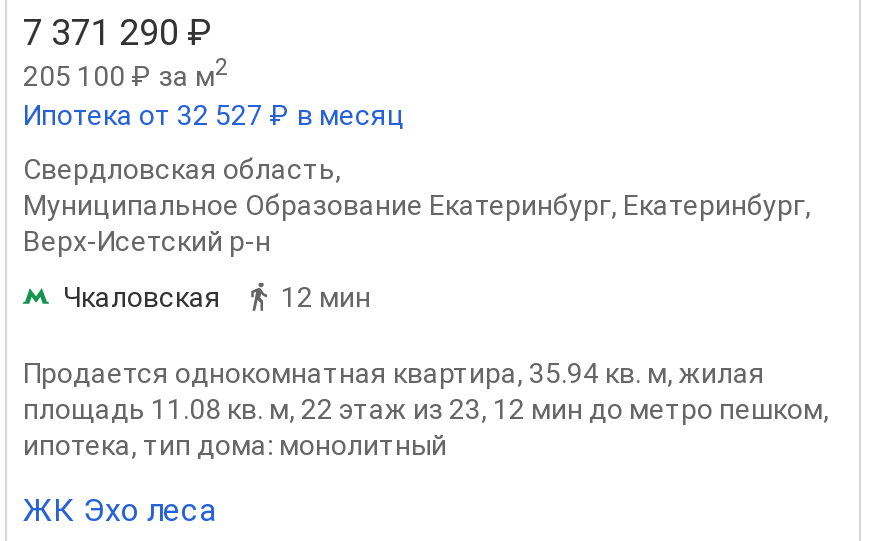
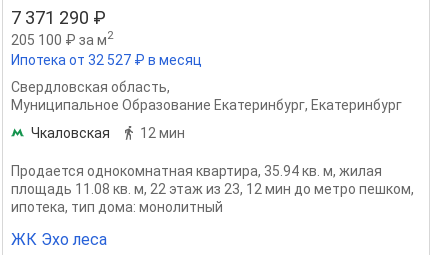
- Муниципальное Образование Екатеринбург, Екатеринбург,
- Верх-Исетский р-н
+ Муниципальное Образование Екатеринбург, Екатеринбург
